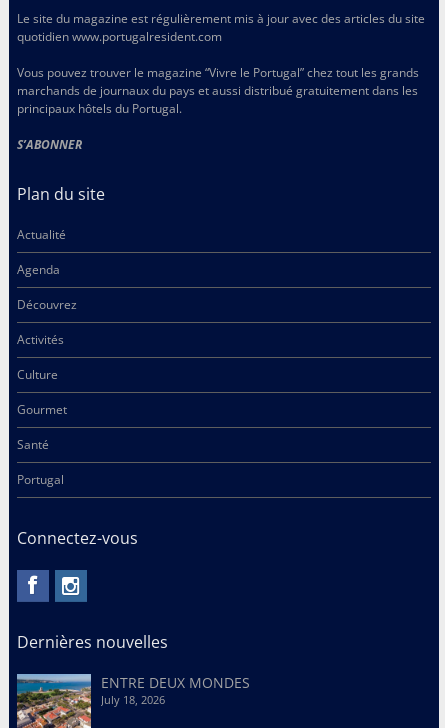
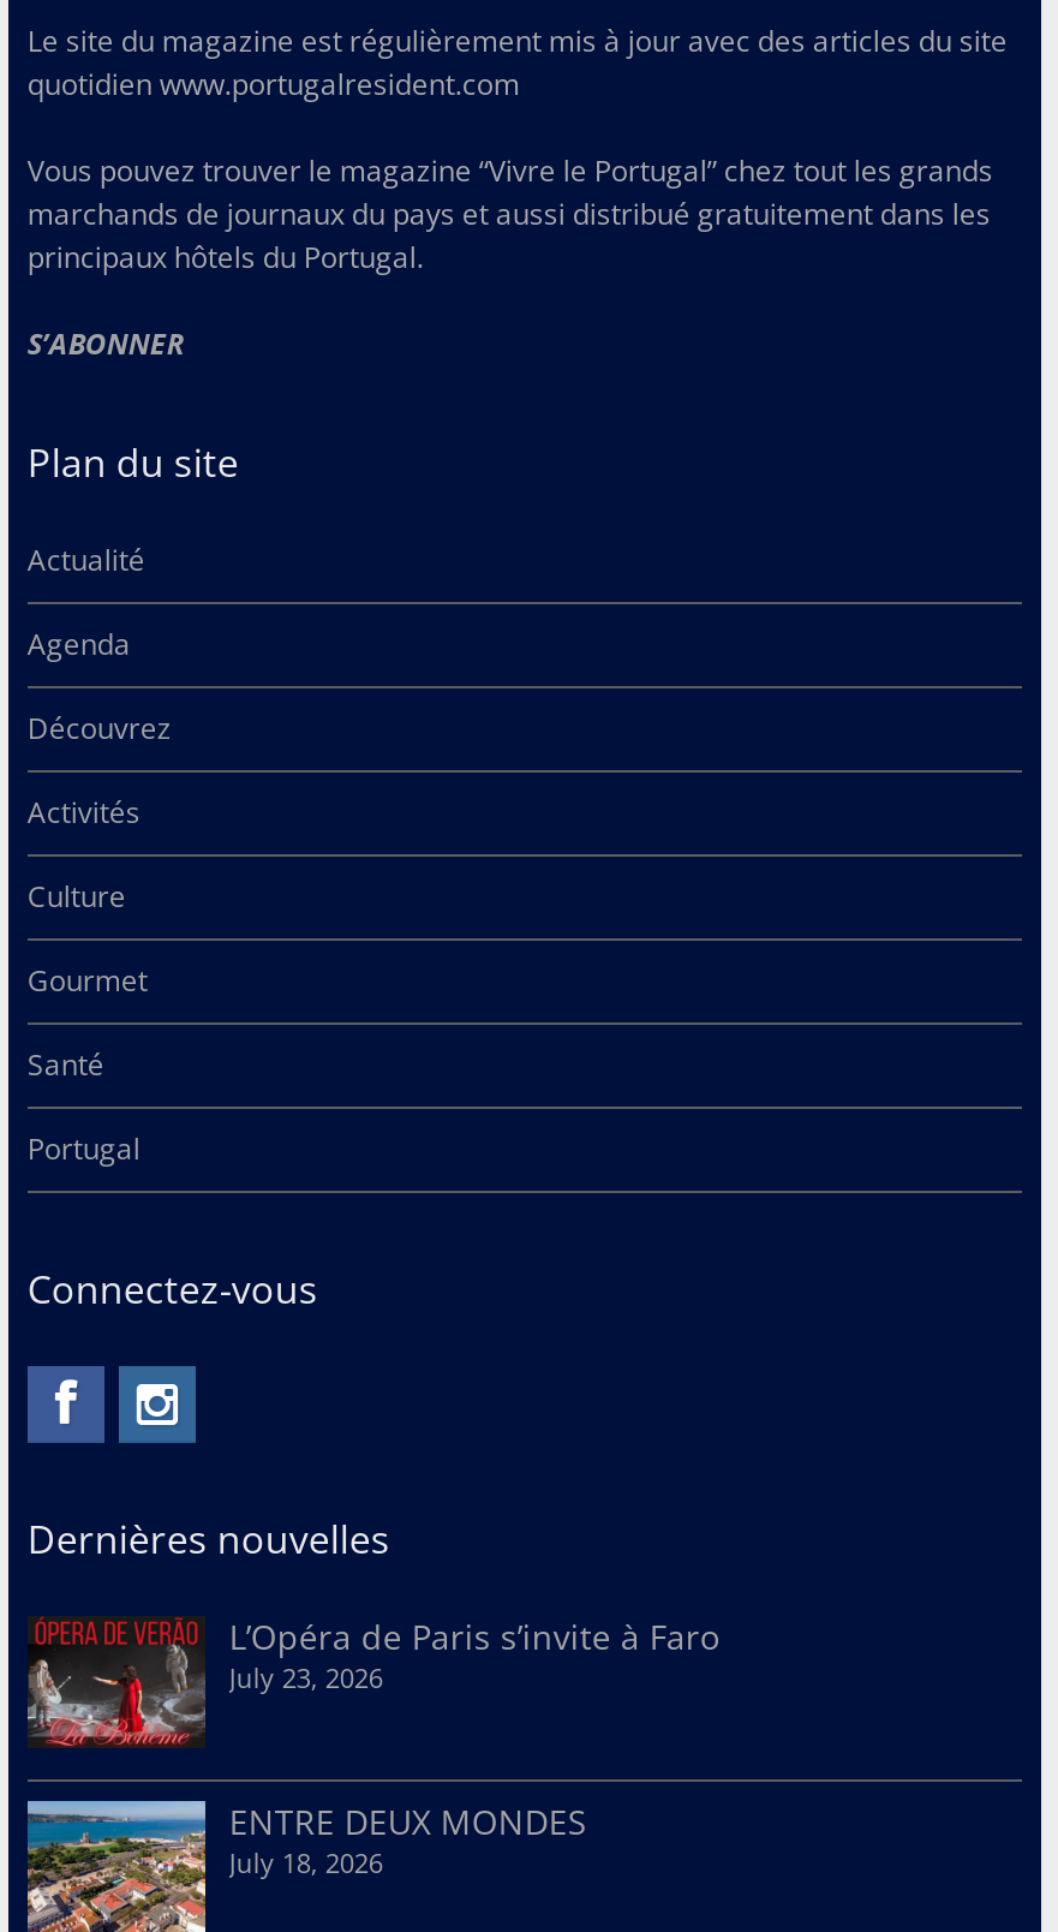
+ [image]
+ L’Opéra de Paris s’invite à Faro
+ July 23, 2026
